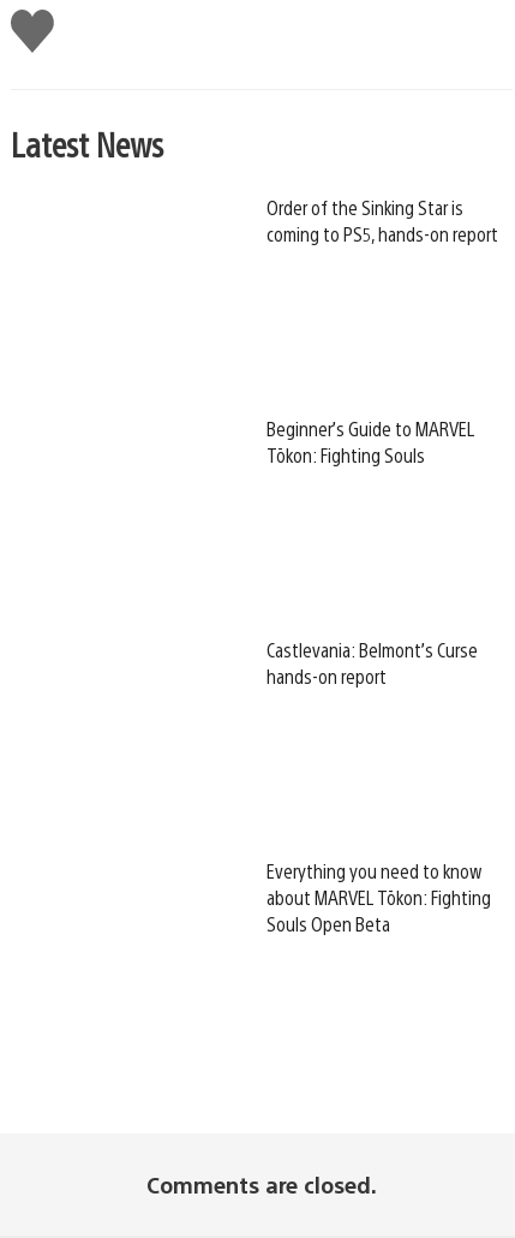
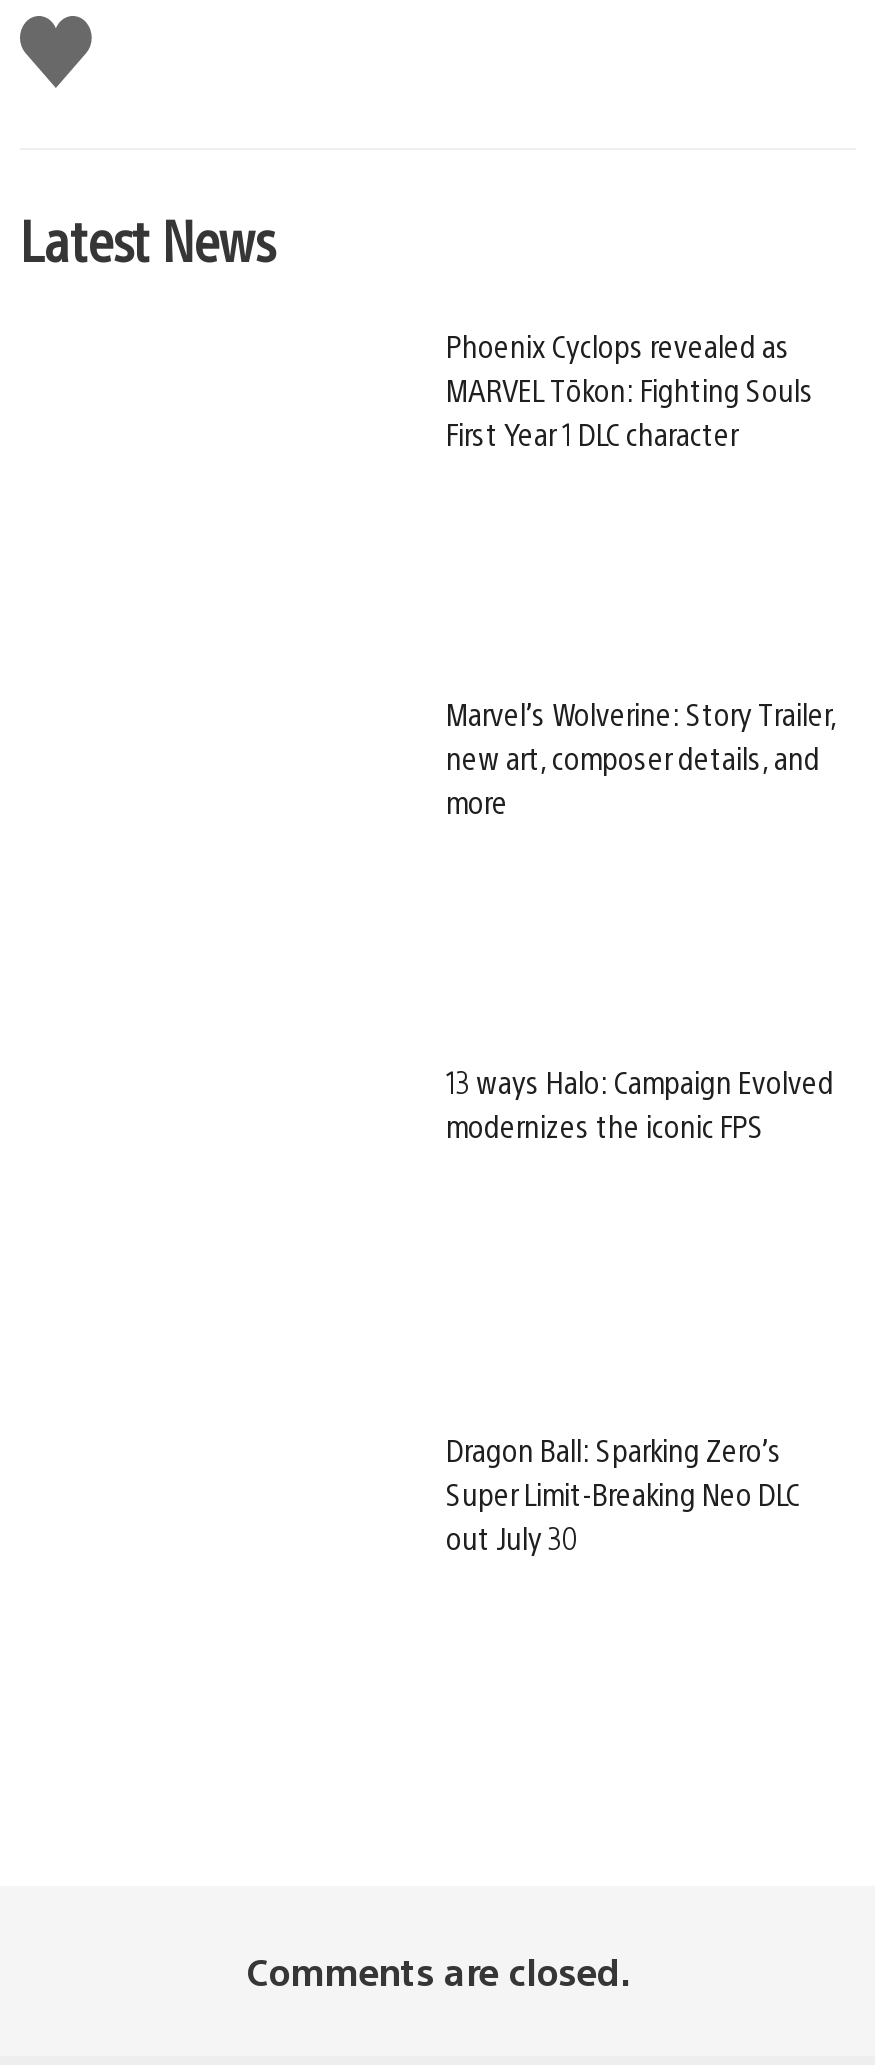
- Order of the Sinking Star is
- coming to PS5, hands-on report
+ Phoenix Cyclops revealed as
+ MARVEL Tōkon: Fighting Souls
+ First Year 1 DLC character

- Beginner’s Guide to MARVEL
- Tōkon: Fighting Souls
+ Marvel’s Wolverine: Story Trailer,
+ new art, composer details, and
+ more

- Castlevania: Belmont’s Curse
- hands-on report
+ 13 ways Halo: Campaign Evolved
+ modernizes the iconic FPS

- Everything you need to know
- about MARVEL Tōkon: Fighting
- Souls Open Beta
+ Dragon Ball: Sparking Zero’s
+ Super Limit-Breaking Neo DLC
+ out July 30
